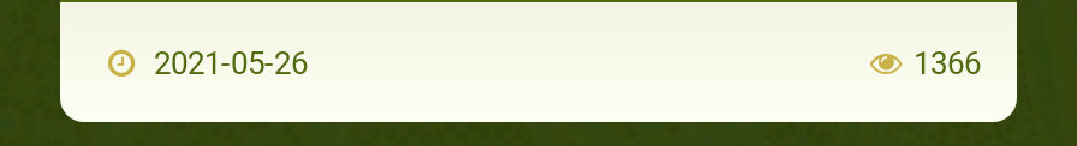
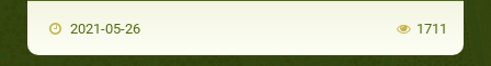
- 1366
+ 1711
